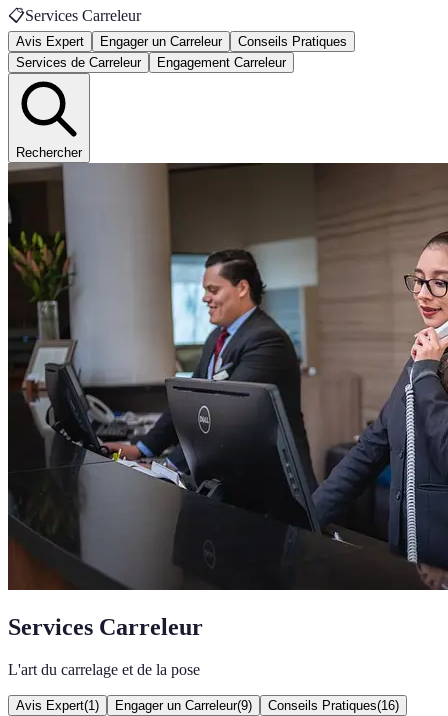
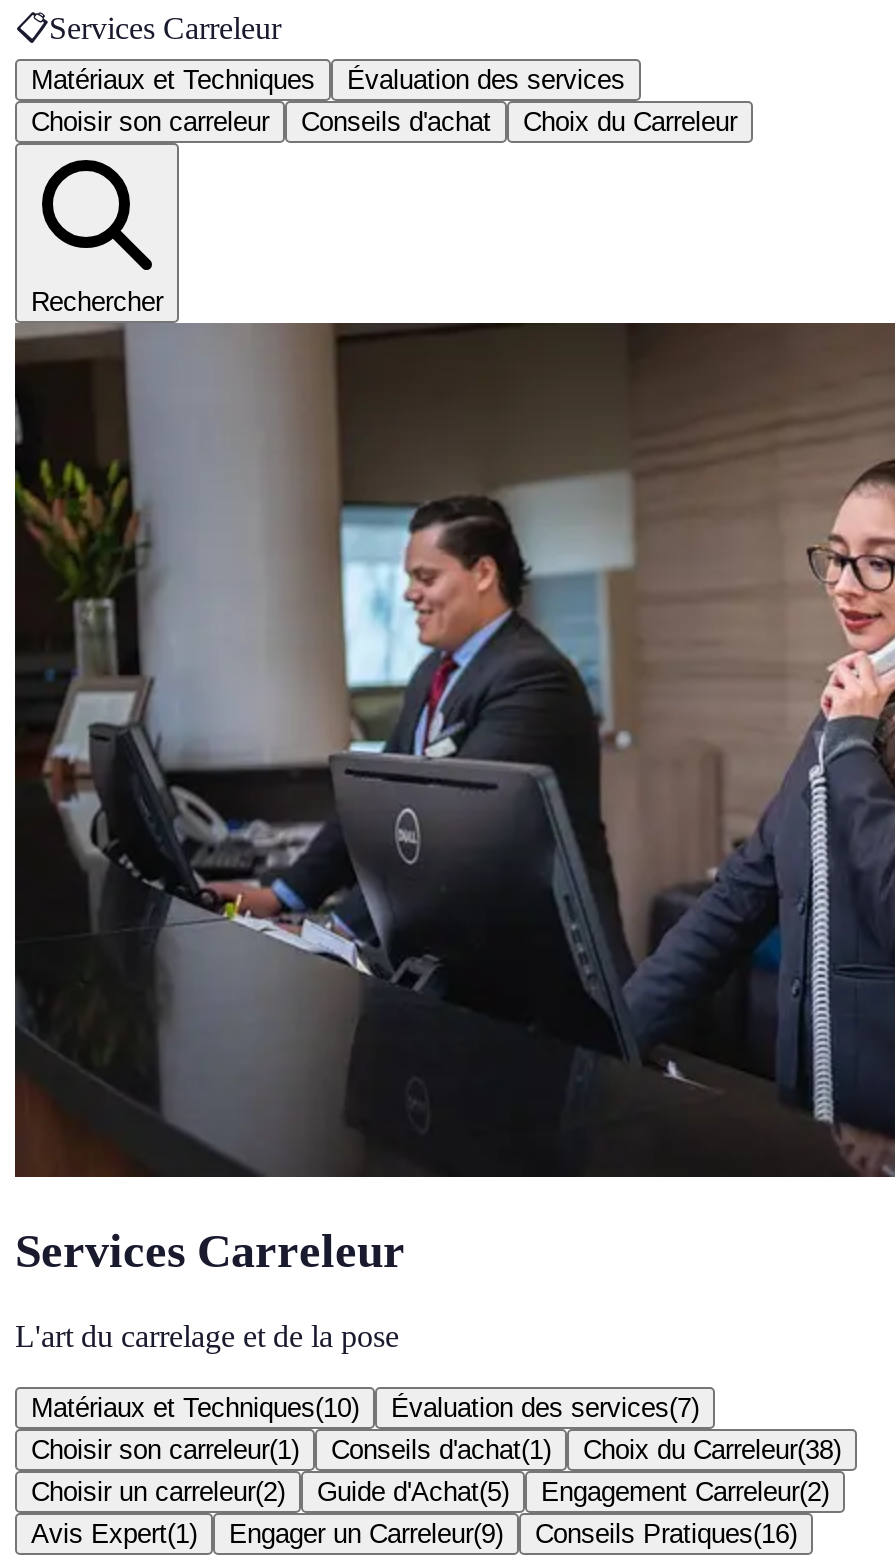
- Avis Expert
- Engager un Carreleur
- Conseils Pratiques
- Services de Carreleur
- Engagement Carreleur
+ Matériaux et Techniques
+ Évaluation des services
+ Choisir son carreleur
+ Conseils d'achat
+ Choix du Carreleur

+ Matériaux et Techniques(10)
+ Évaluation des services(7)
+ Choisir son carreleur(1)
+ Conseils d'achat(1)
+ Choix du Carreleur(38)
+ Choisir un carreleur(2)
+ Guide d'Achat(5)
+ Engagement Carreleur(2)
